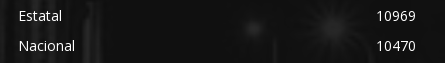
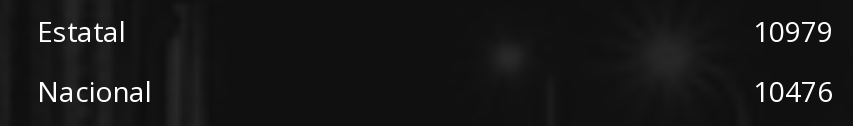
- 10969
+ 10979

- 10470
+ 10476
